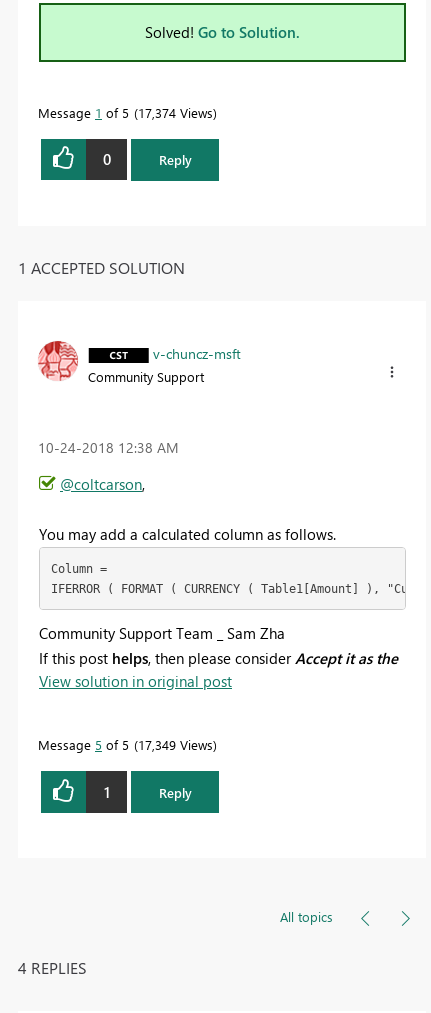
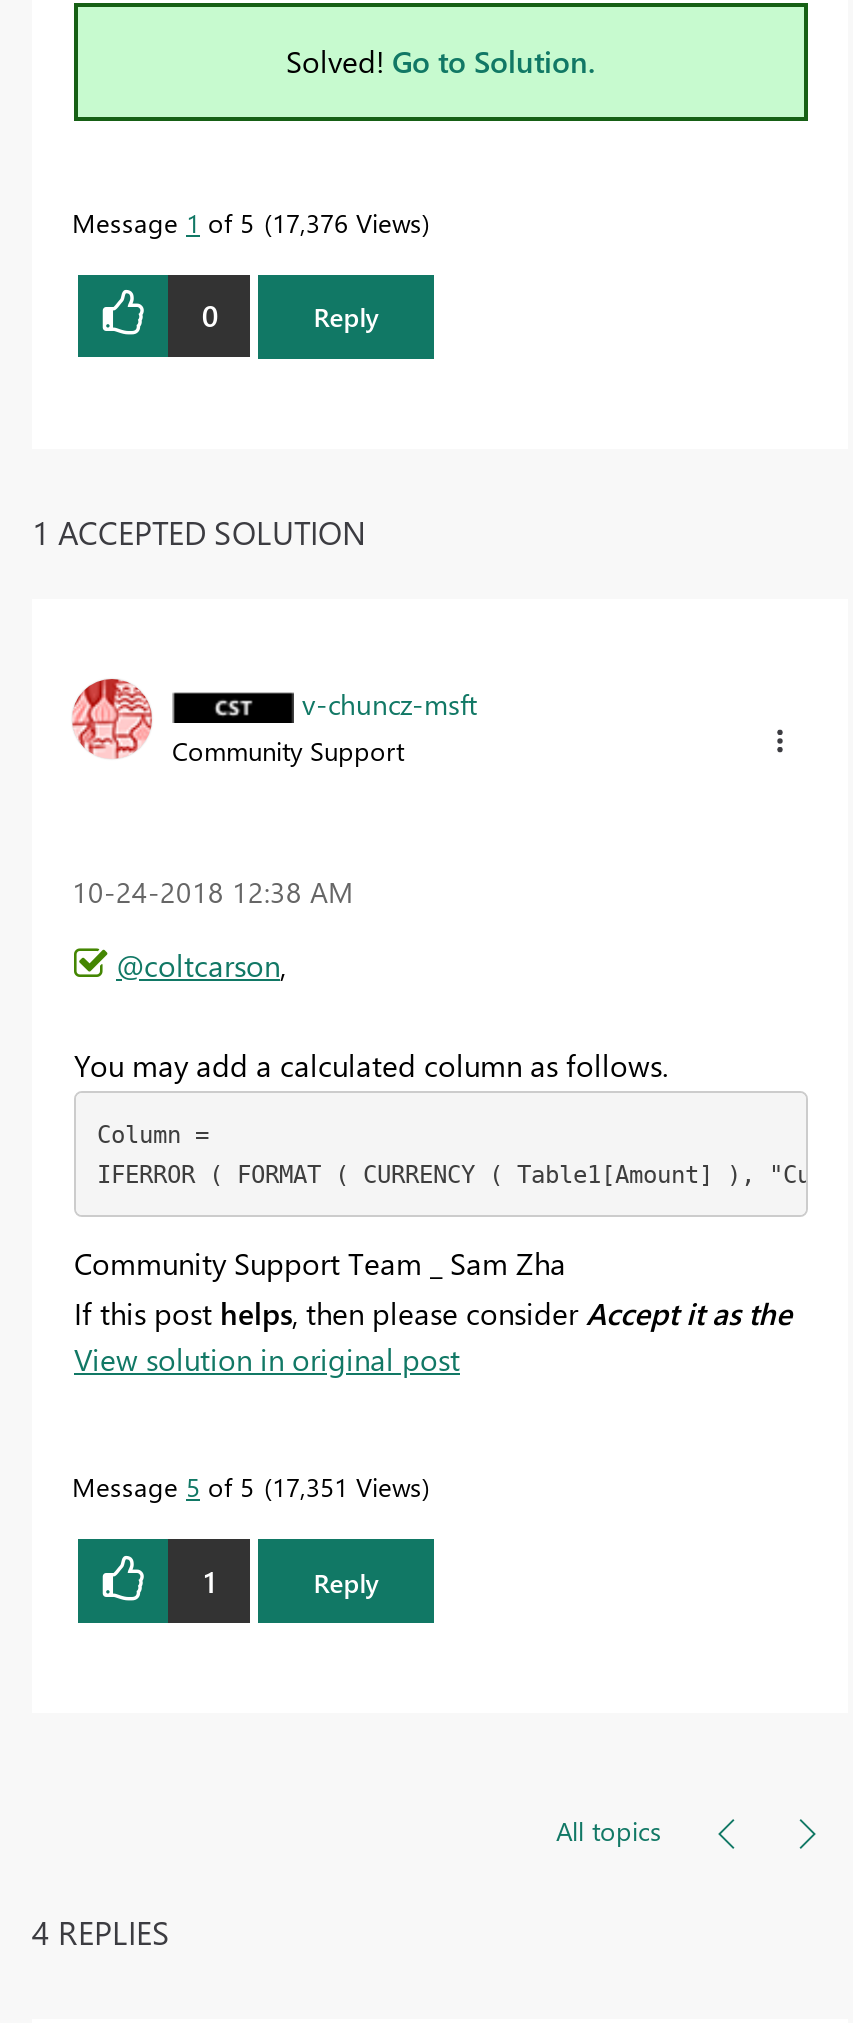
- Message 1 of 5 17,374 Views
+ Message 1 of 5 17,376 Views

- Message 5 of 5 17,349 Views
+ Message 5 of 5 17,351 Views
